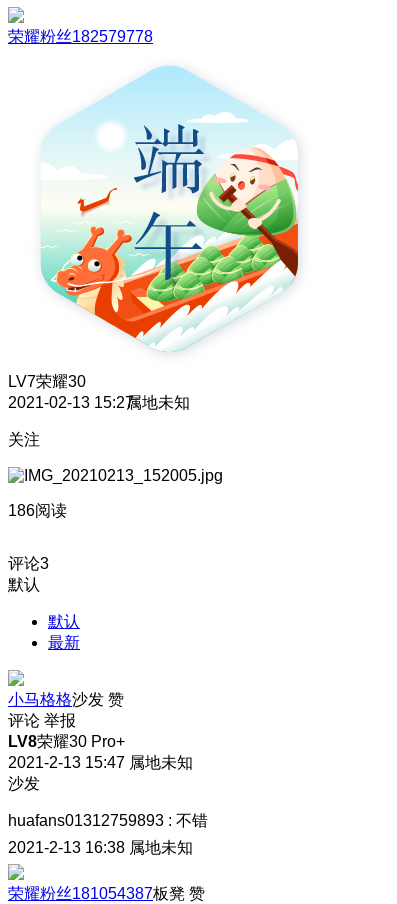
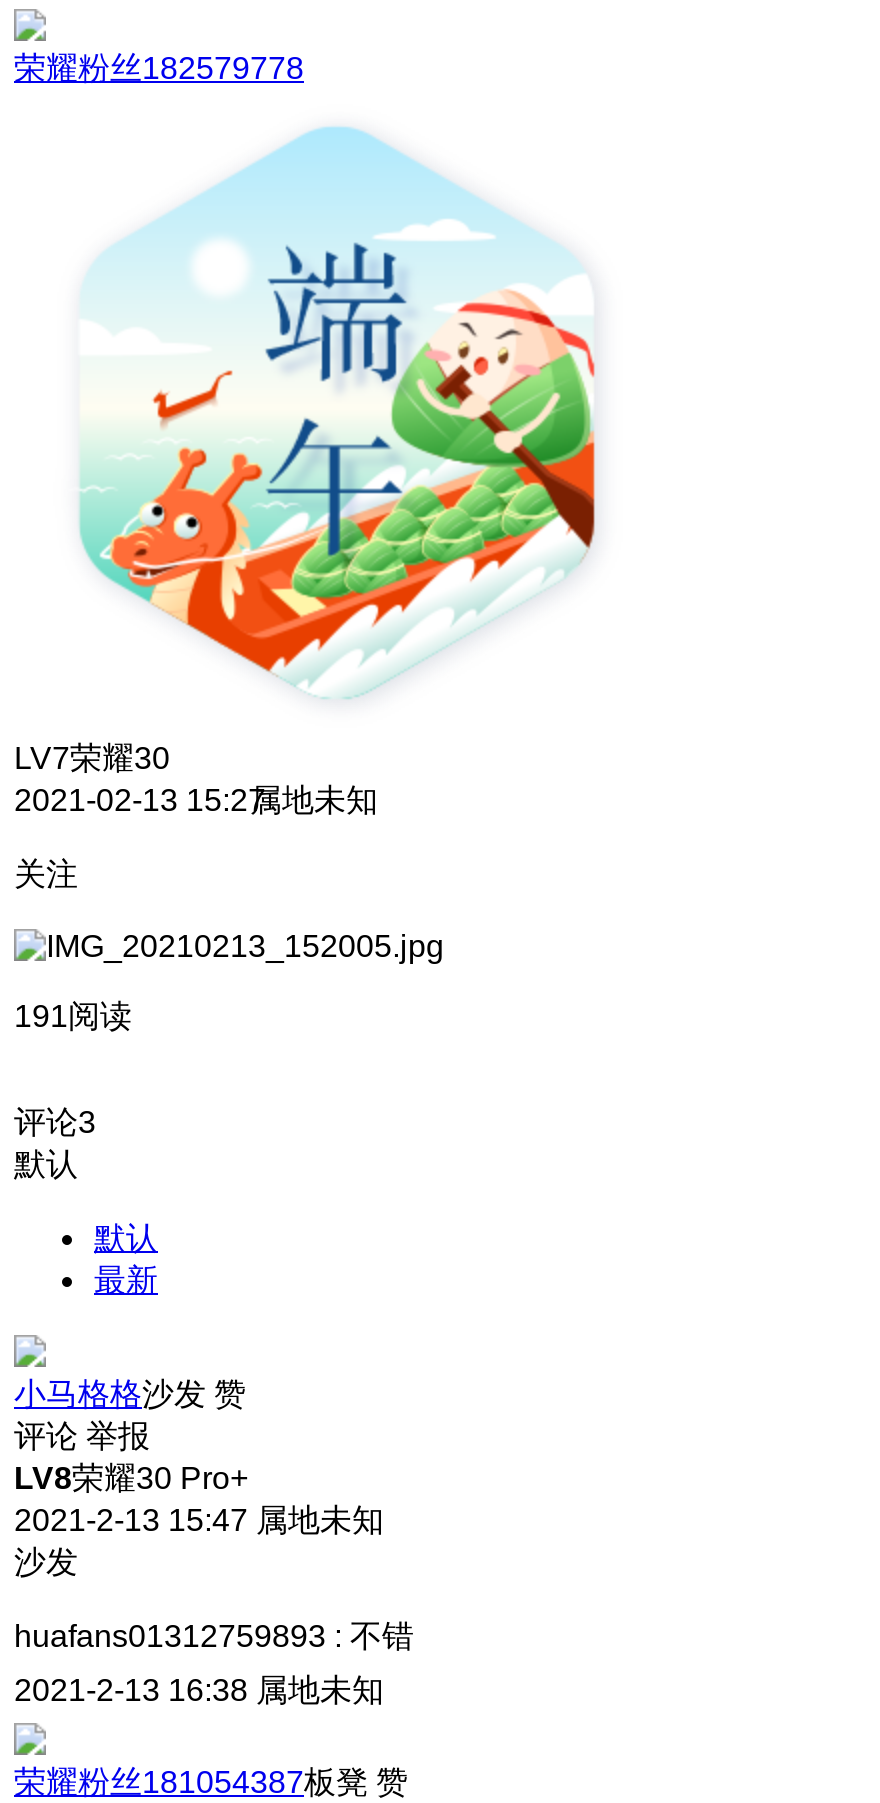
- 186阅读
+ 191阅读
